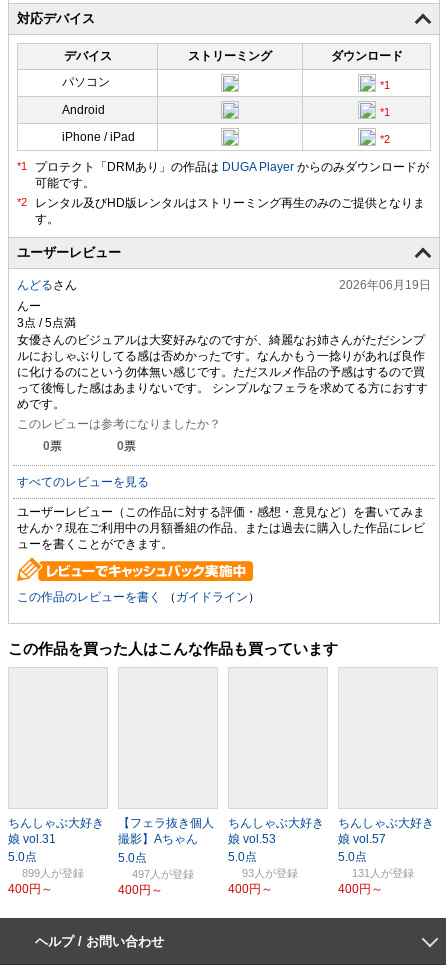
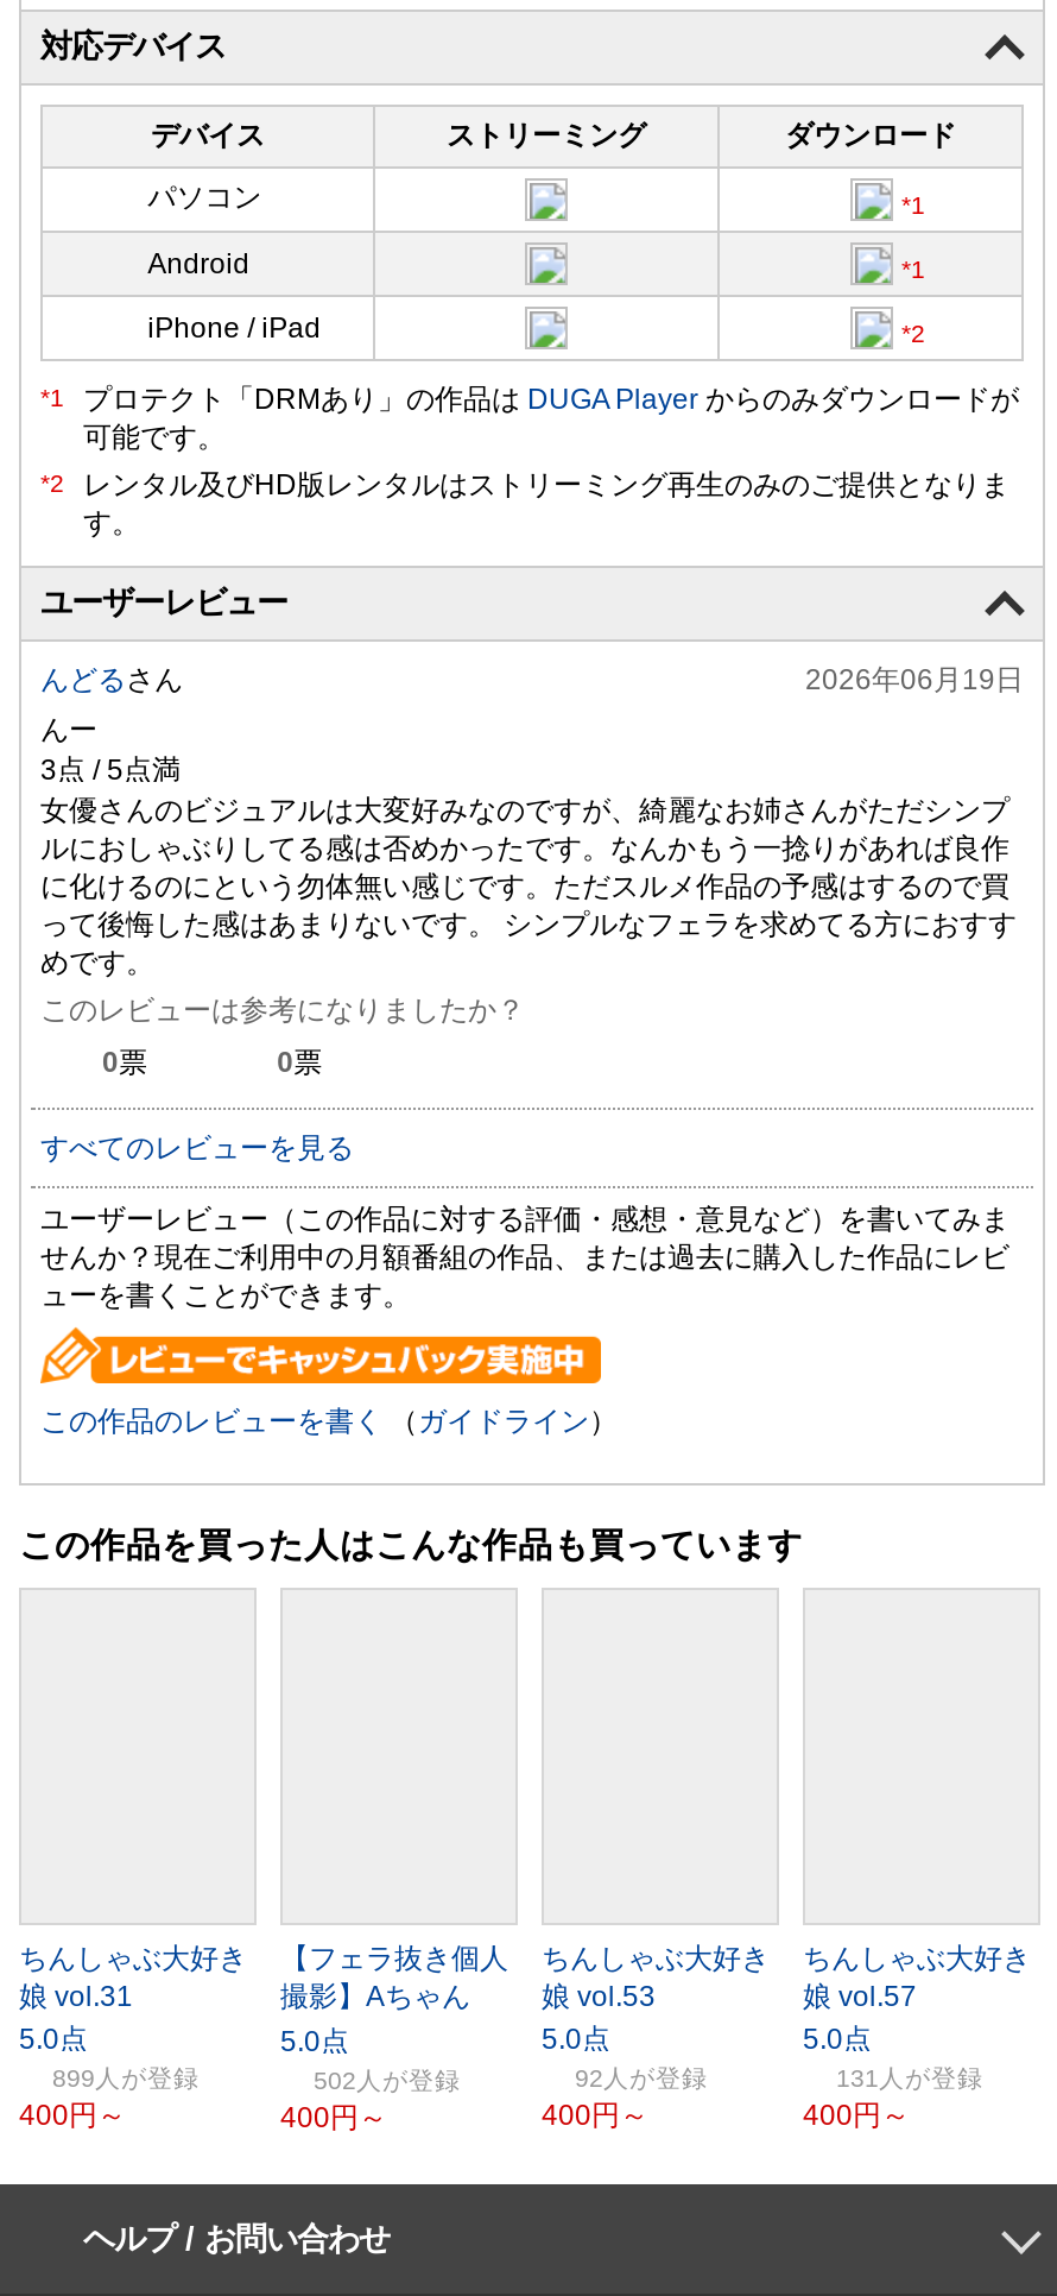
- 497人
+ 502人

- 93人
+ 92人
